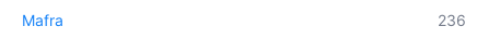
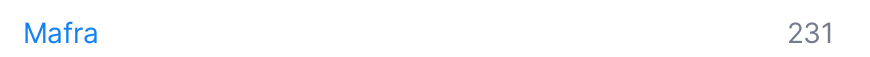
- 236
+ 231
